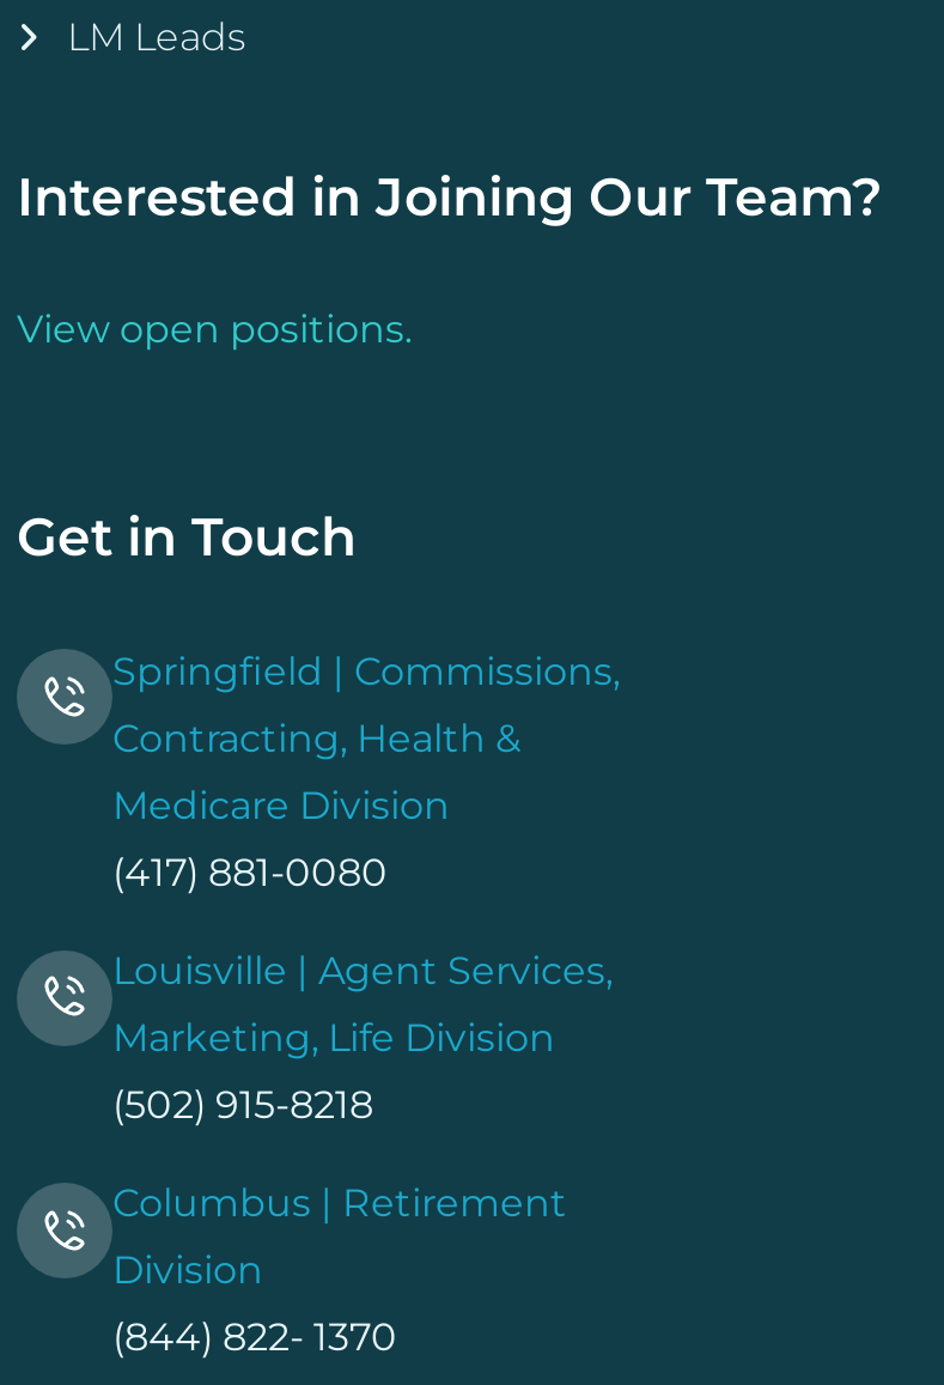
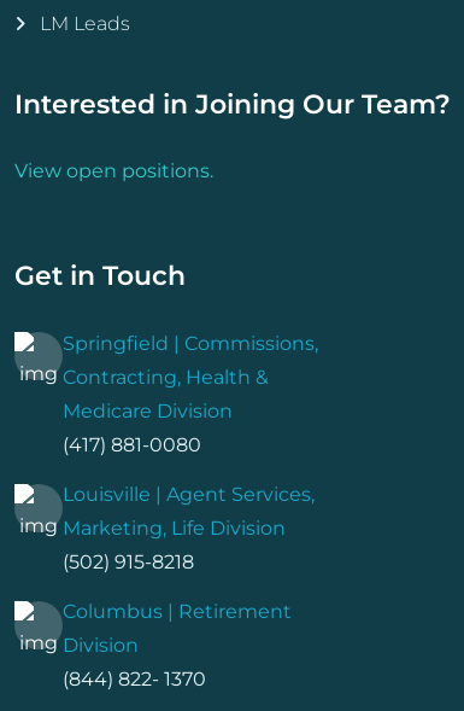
- [image]
+ [image]

- [image]
+ [image]

- [image]
+ [image]
